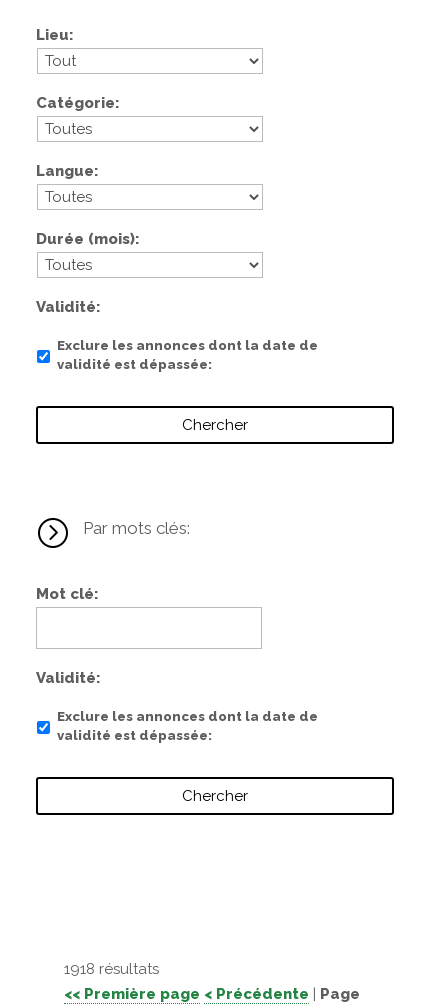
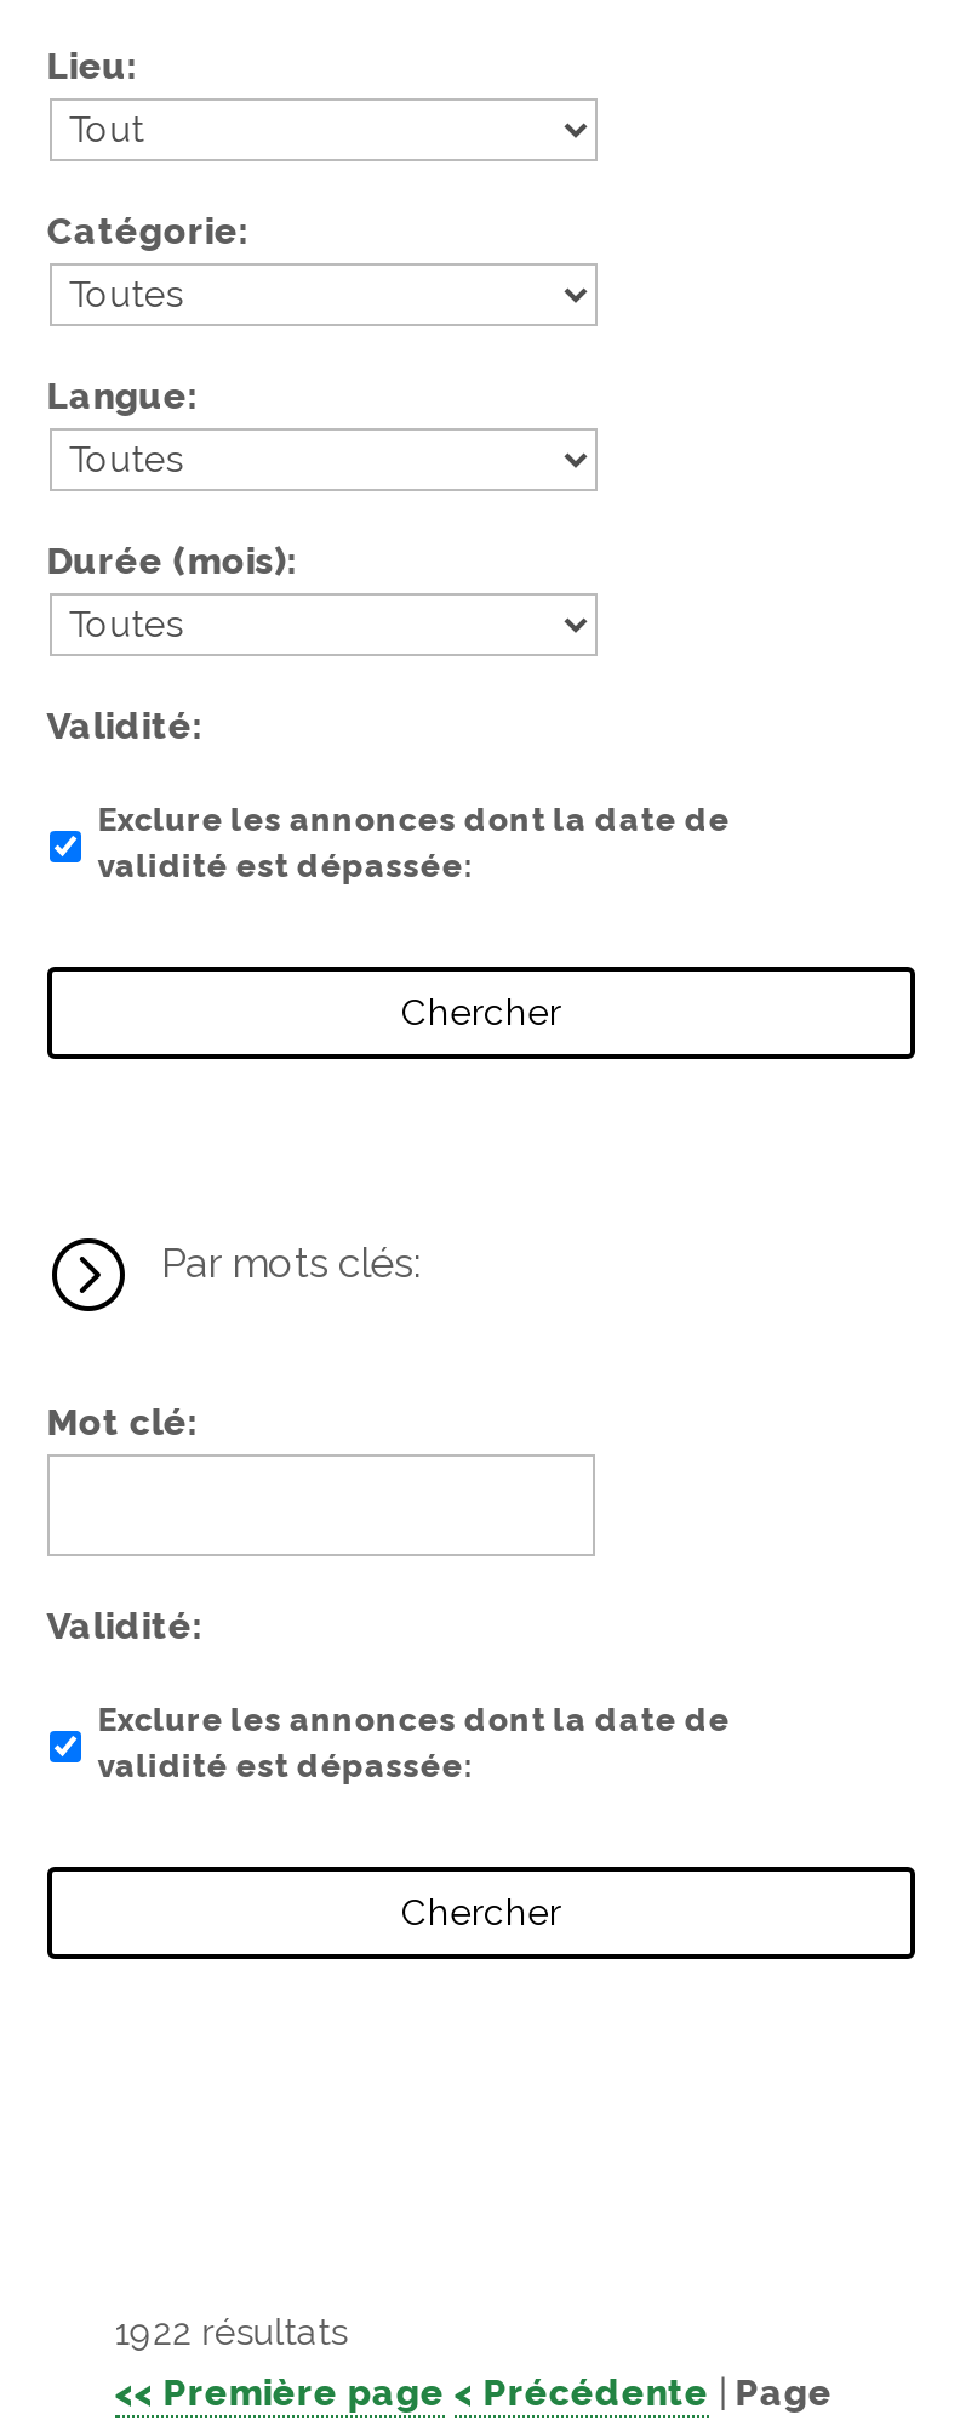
- 1918 résultats
+ 1922 résultats
